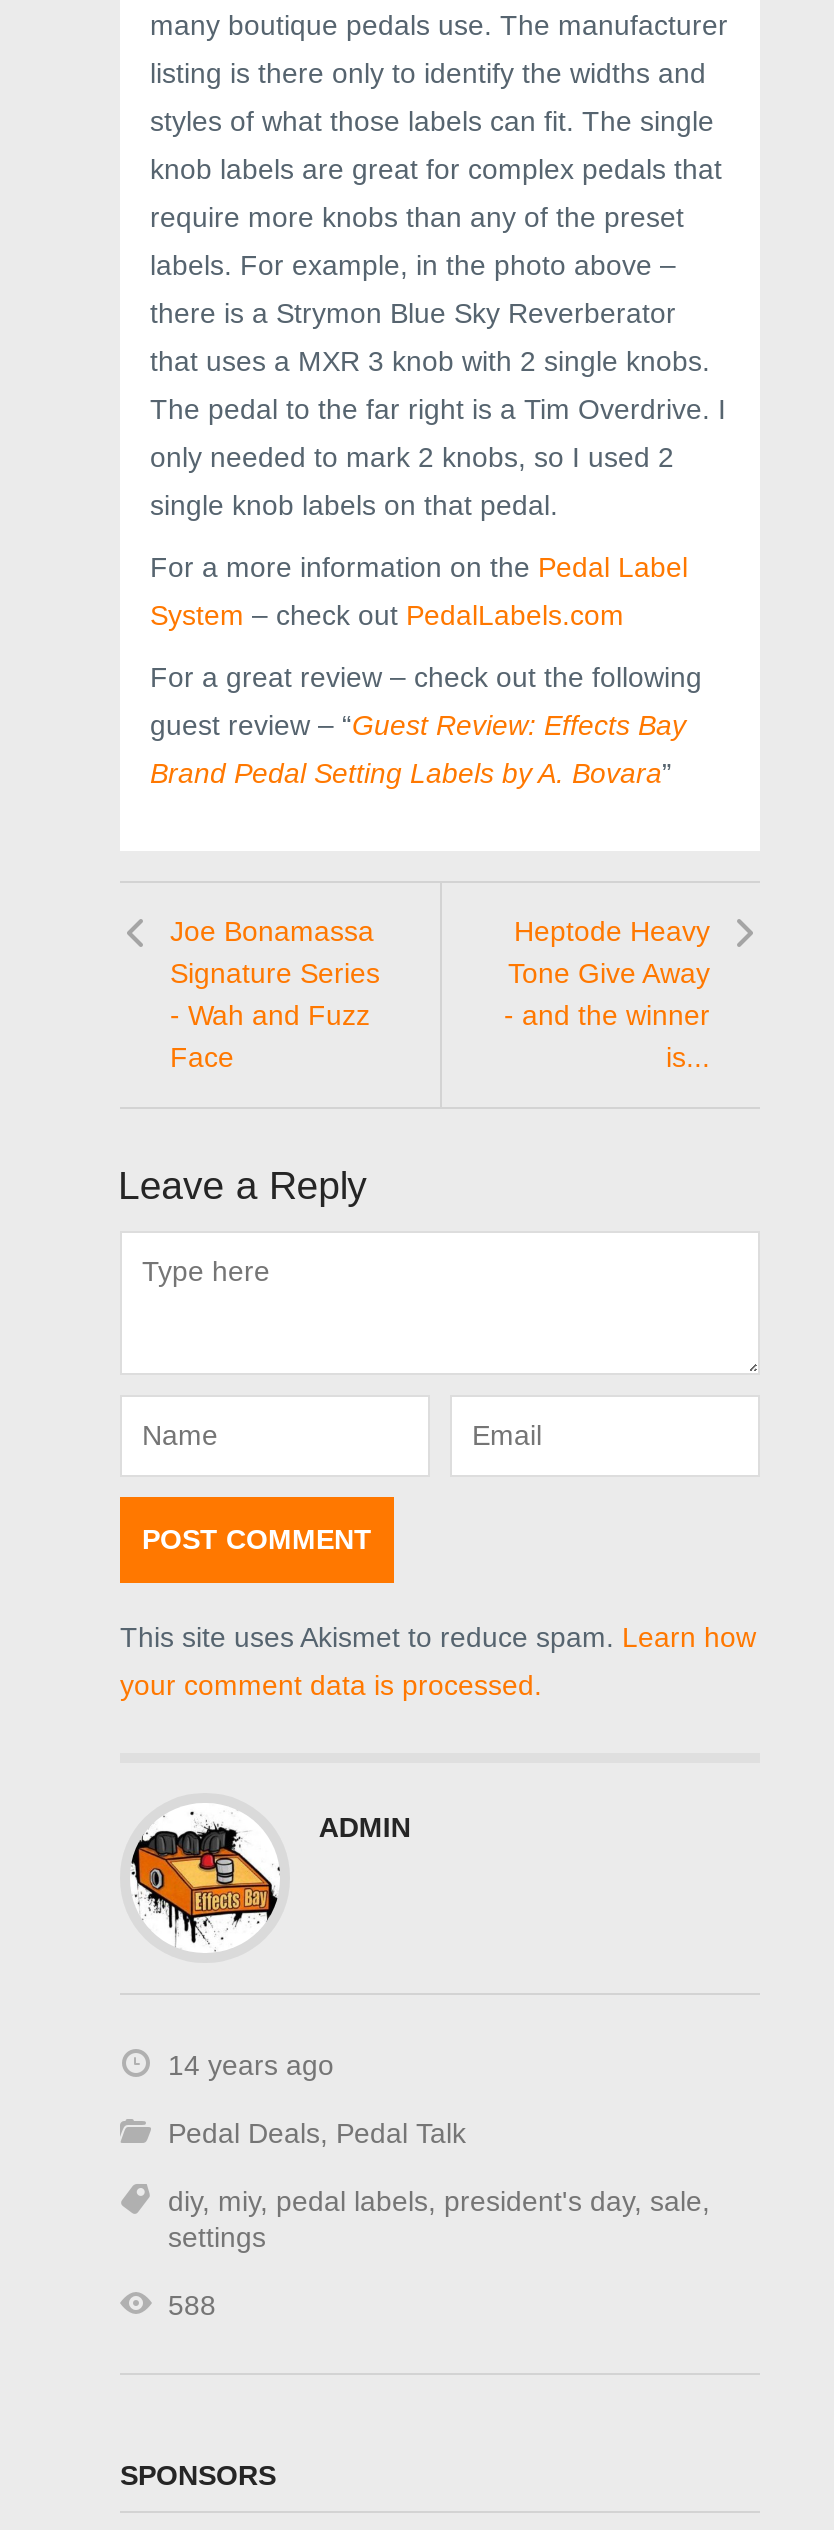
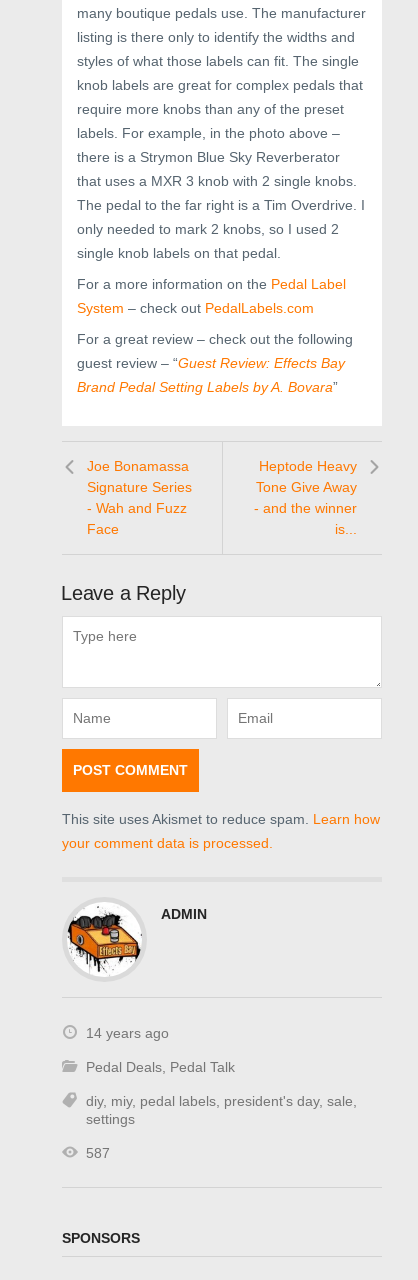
- 588
+ 587
